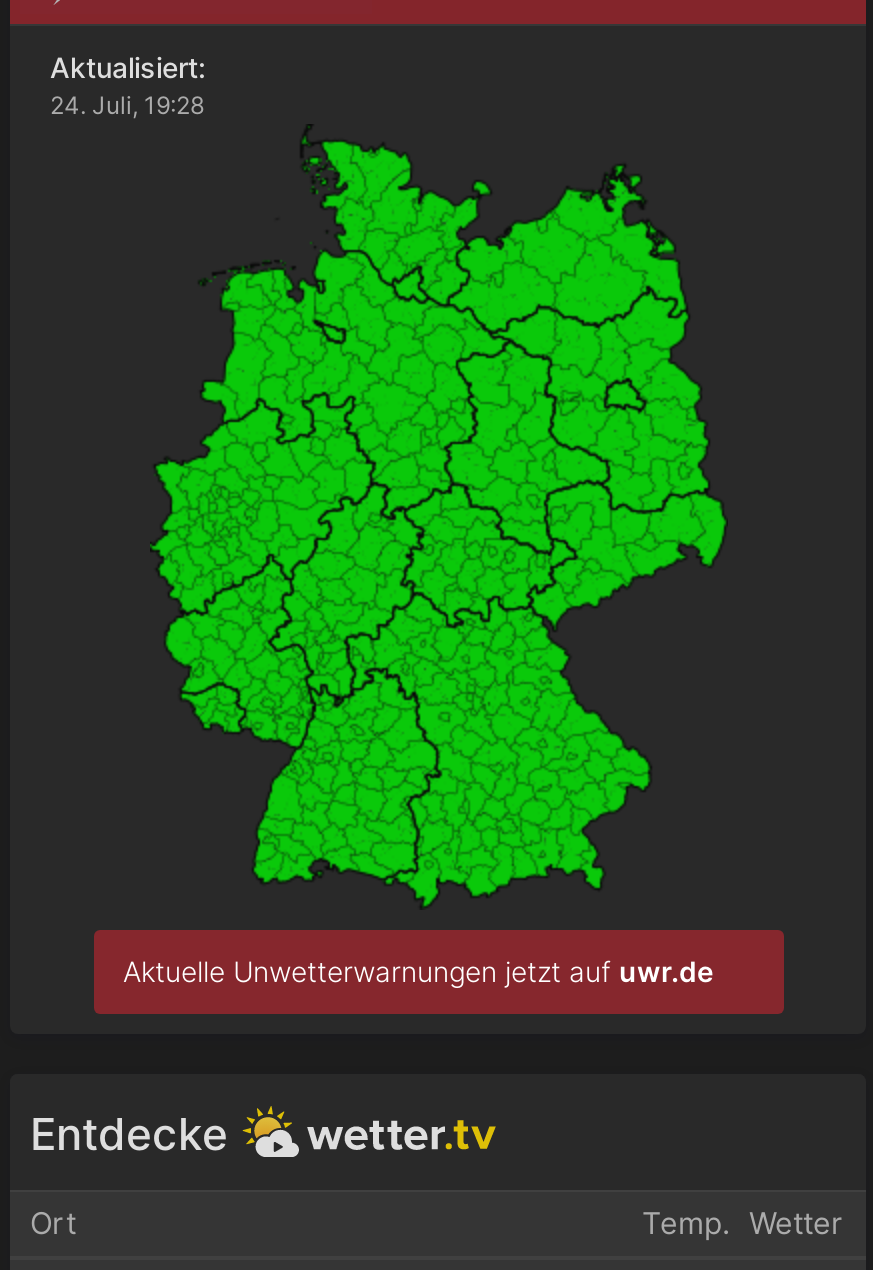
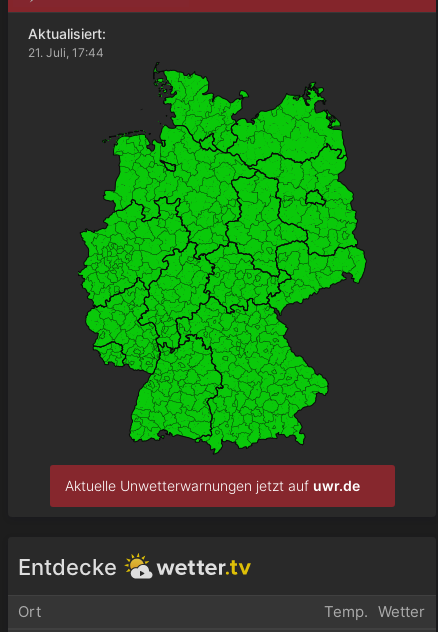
- 24. Juli, 19:28
+ 21. Juli, 17:44
